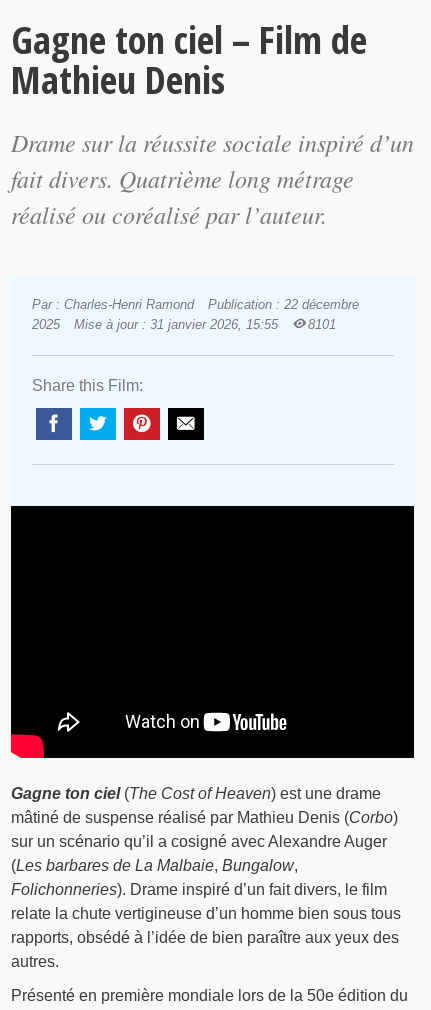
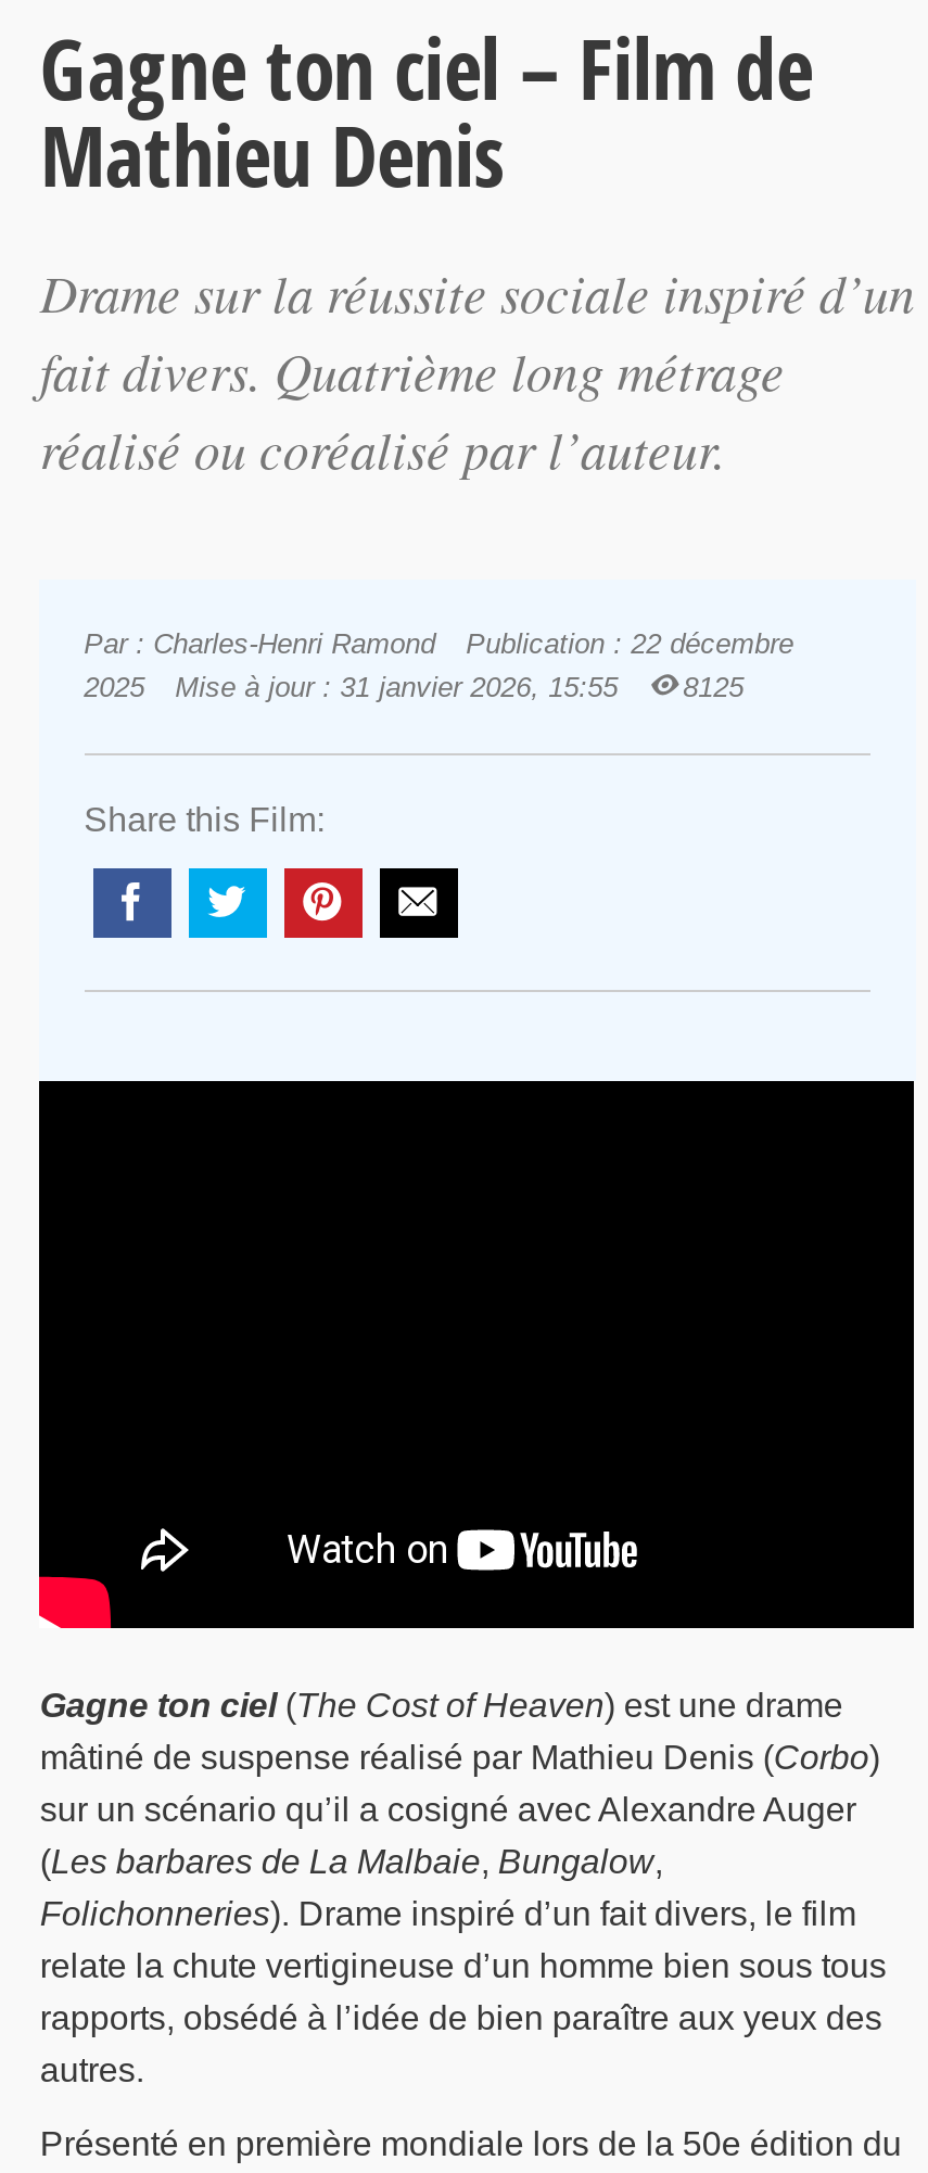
- 2025 Mise à jour : 31 janvier 2026, 15:55 8101
+ 2025 Mise à jour : 31 janvier 2026, 15:55 8125
